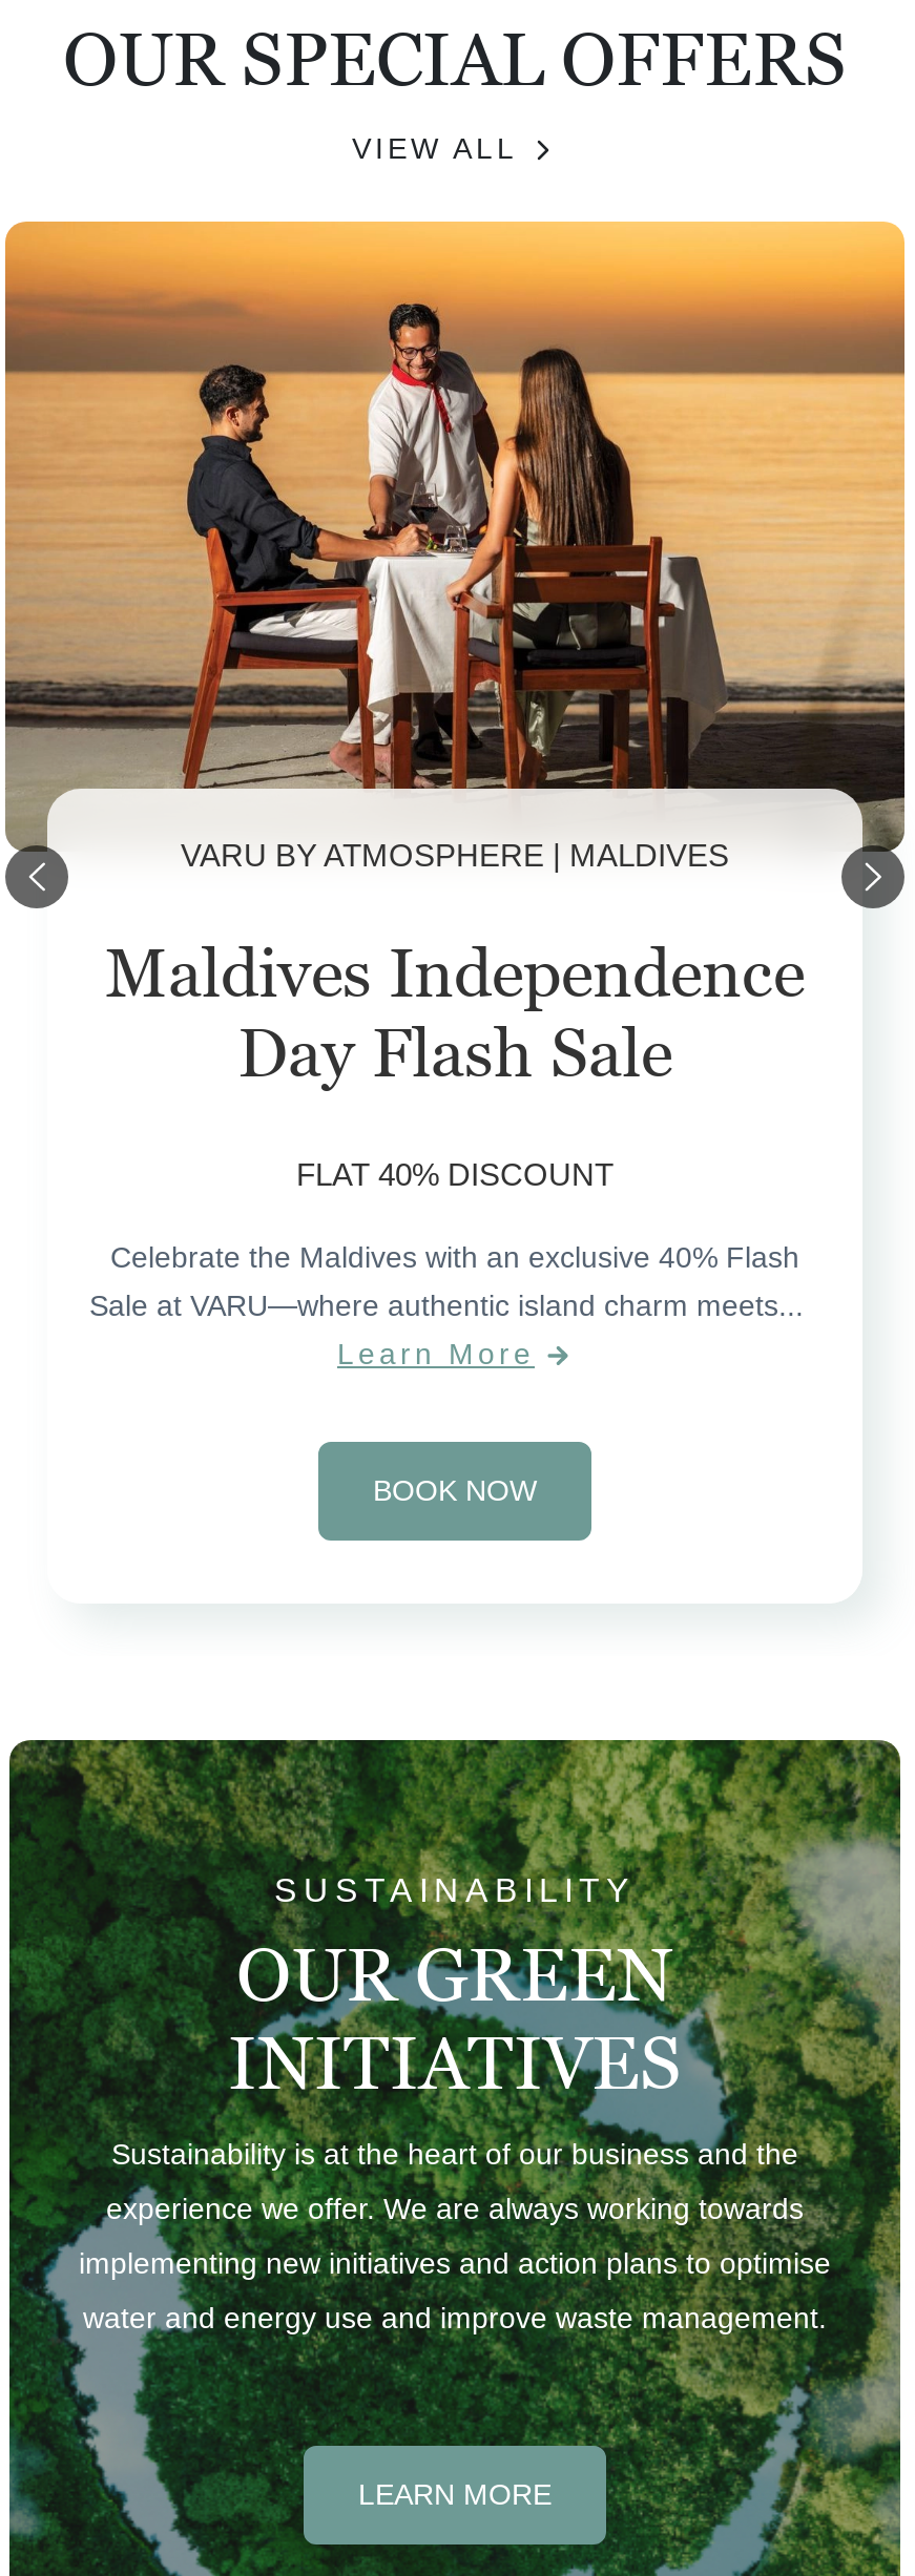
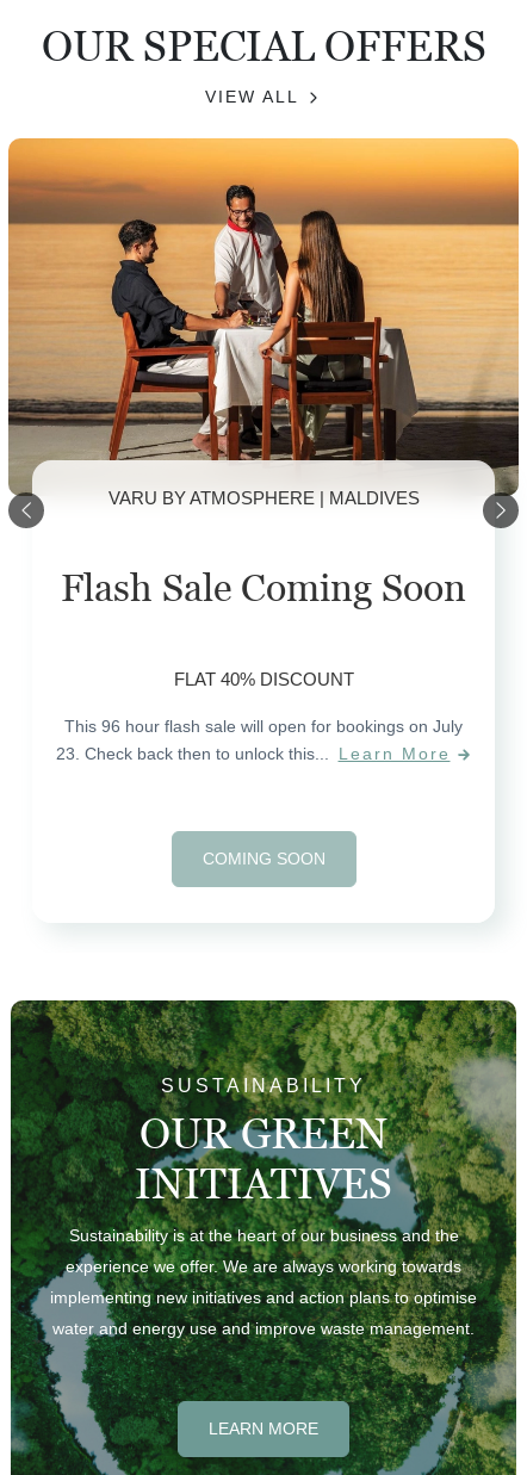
- Maldives Independence
- Day Flash Sale
+ Flash Sale Coming Soon

- Celebrate the Maldives with an exclusive 40% Flash
- Sale at VARU—where authentic island charm meets...
- Learn More
+ This 96 hour flash sale will open for bookings on July
+ 23. Check back then to unlock this... Learn More

- BOOK NOW
+ COMING SOON
